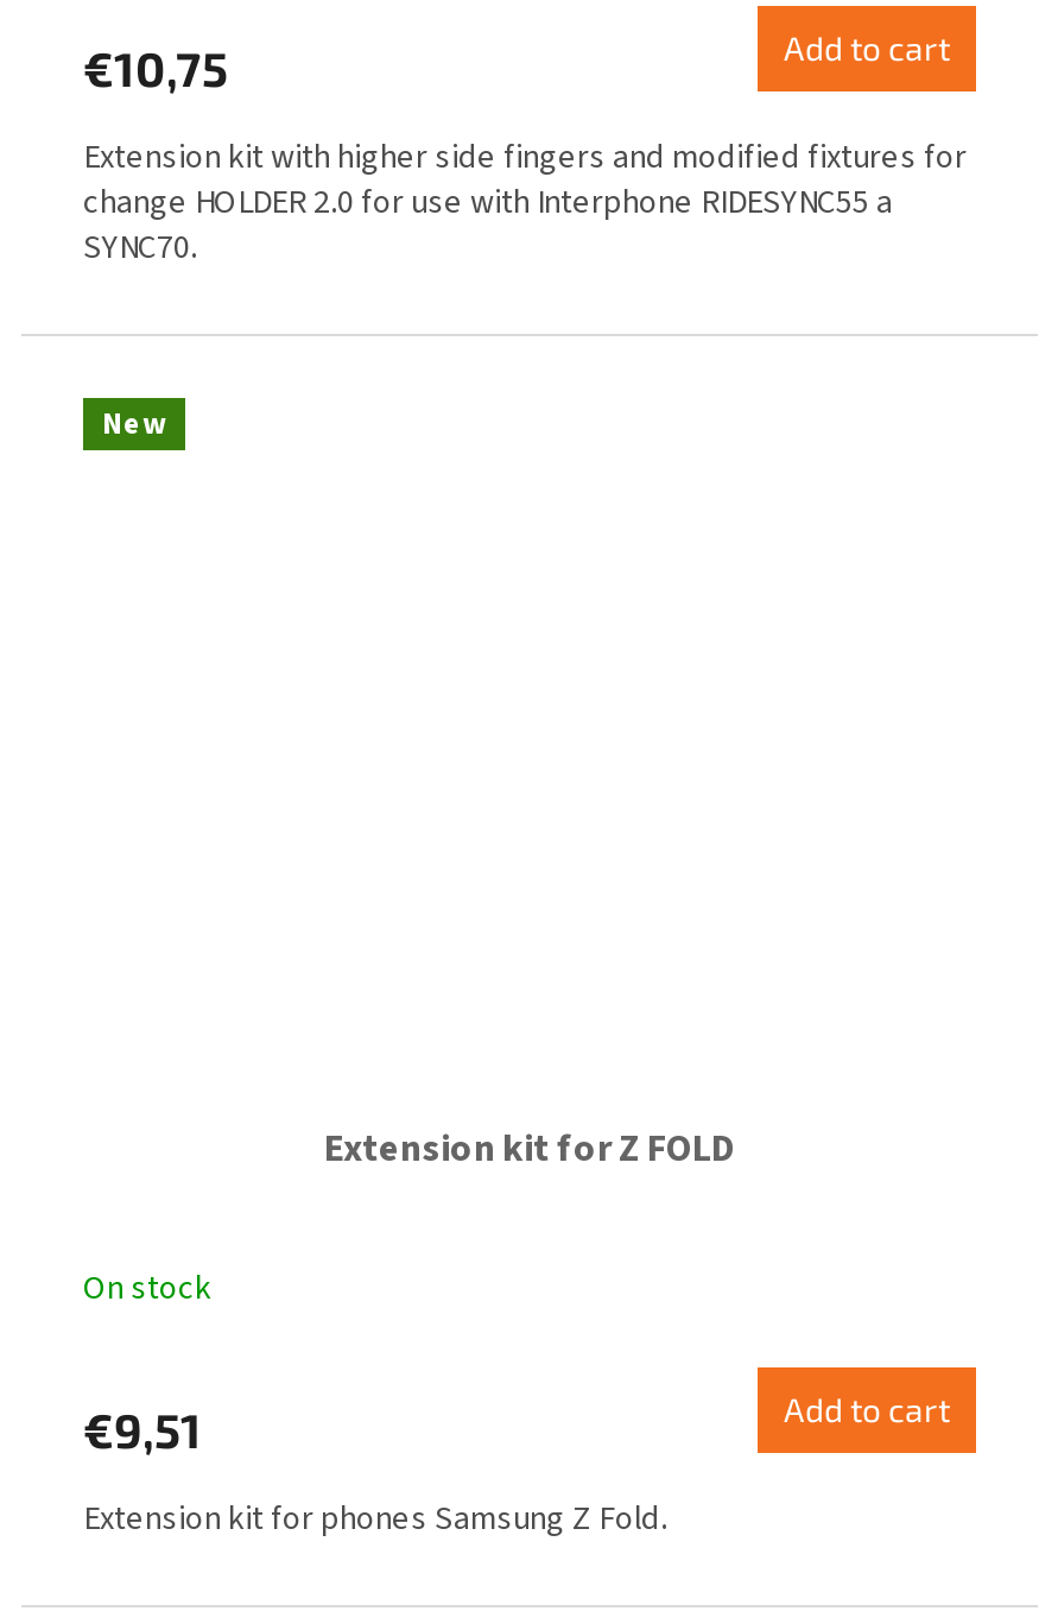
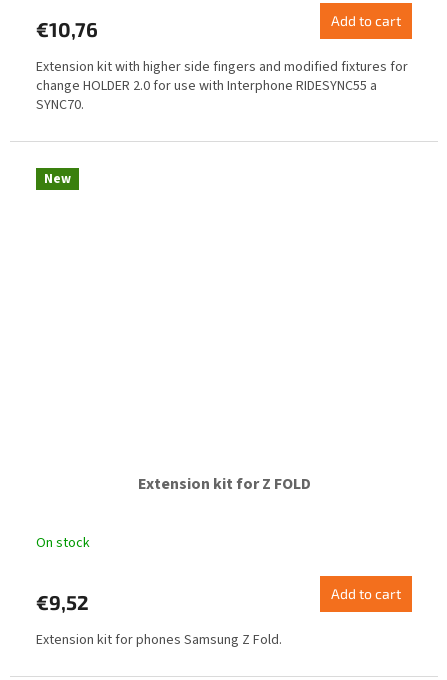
- €10,75
+ €10,76

- €9,51
+ €9,52
